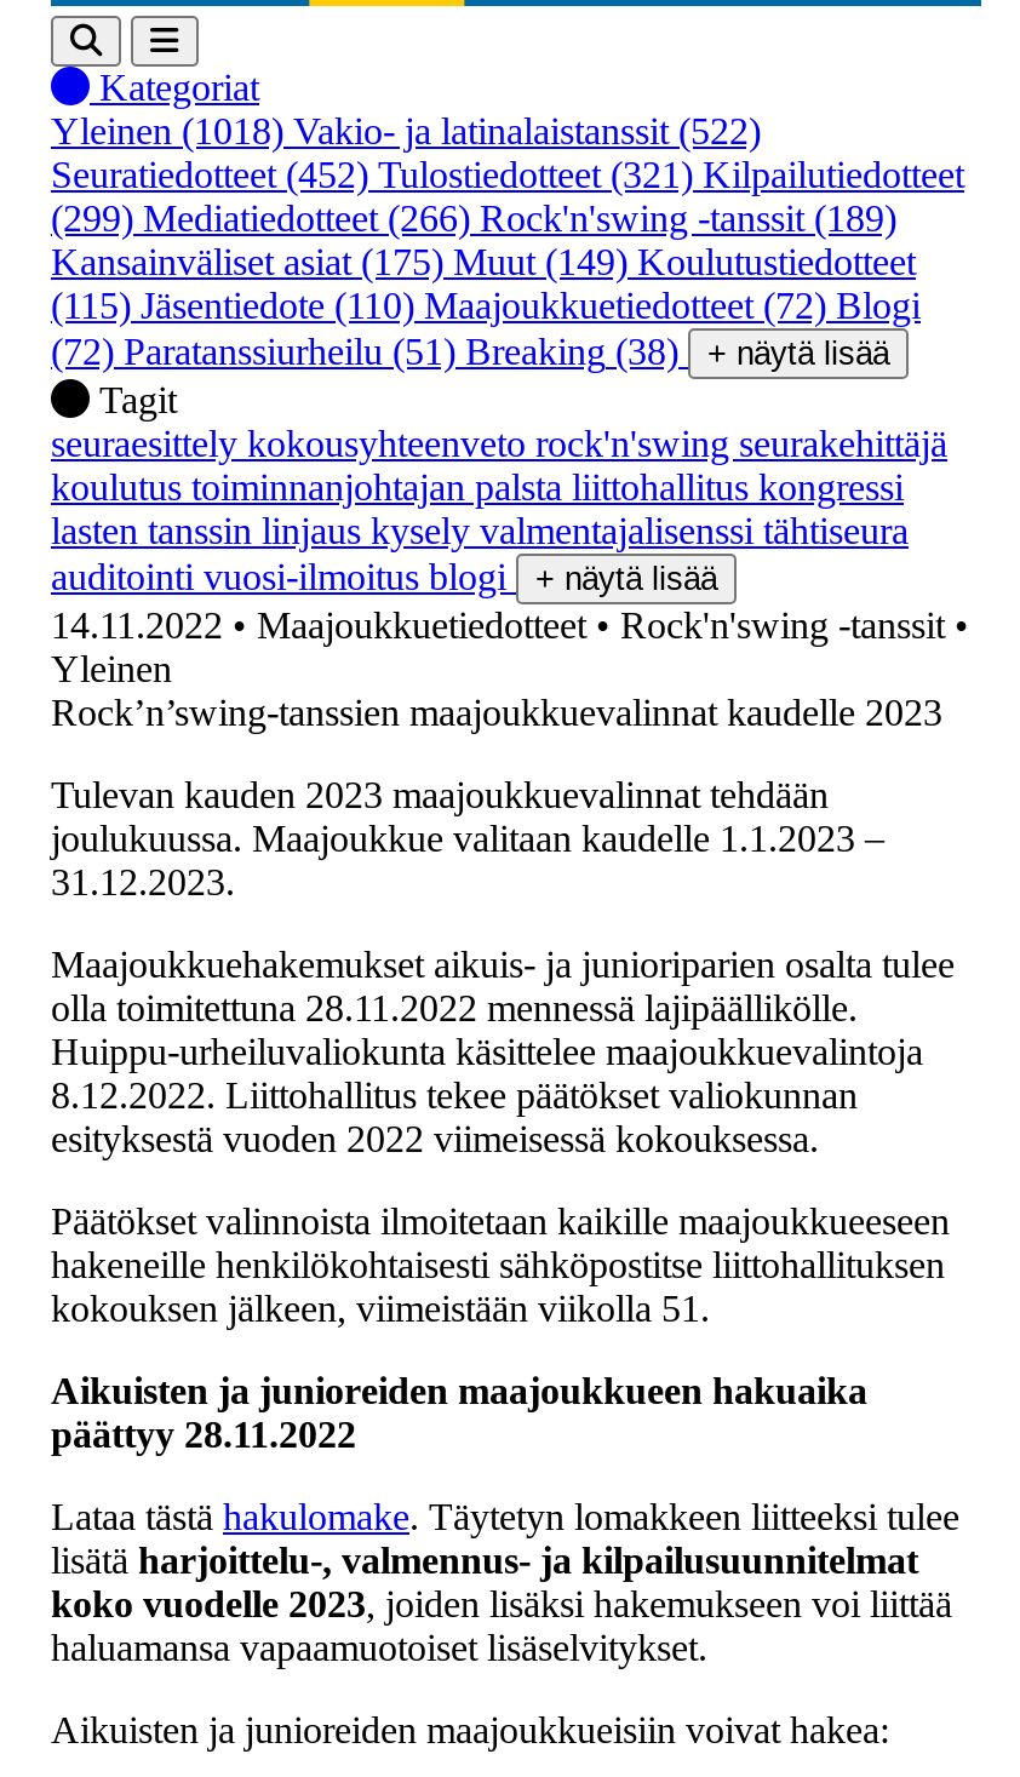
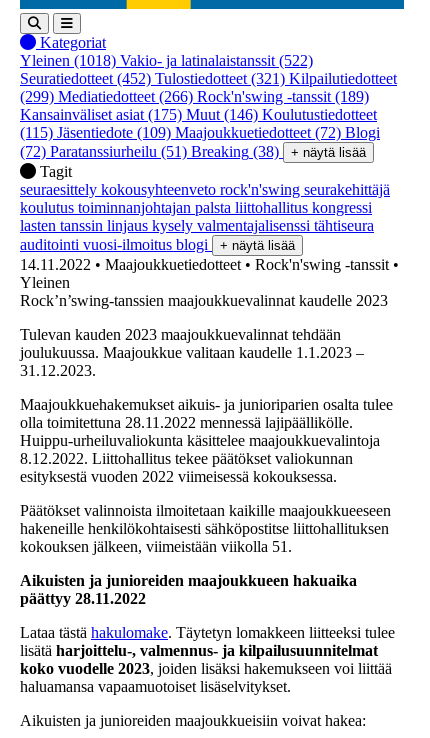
- Kansainväliset asiat (175) Muut (149) Koulutustiedotteet
+ Kansainväliset asiat (175) Muut (146) Koulutustiedotteet

- (115) Jäsentiedote (110) Maajoukkuetiedotteet (72) Blogi
+ (115) Jäsentiedote (109) Maajoukkuetiedotteet (72) Blogi
